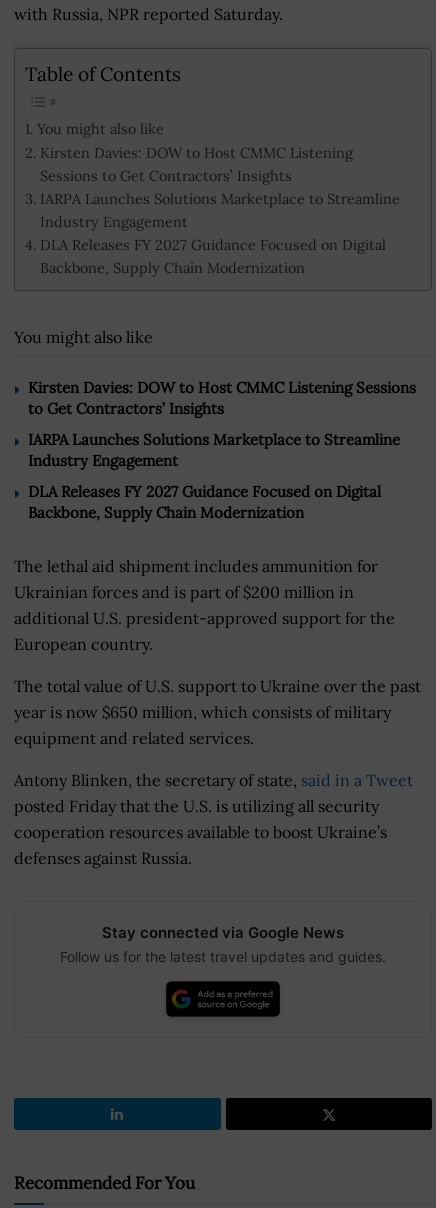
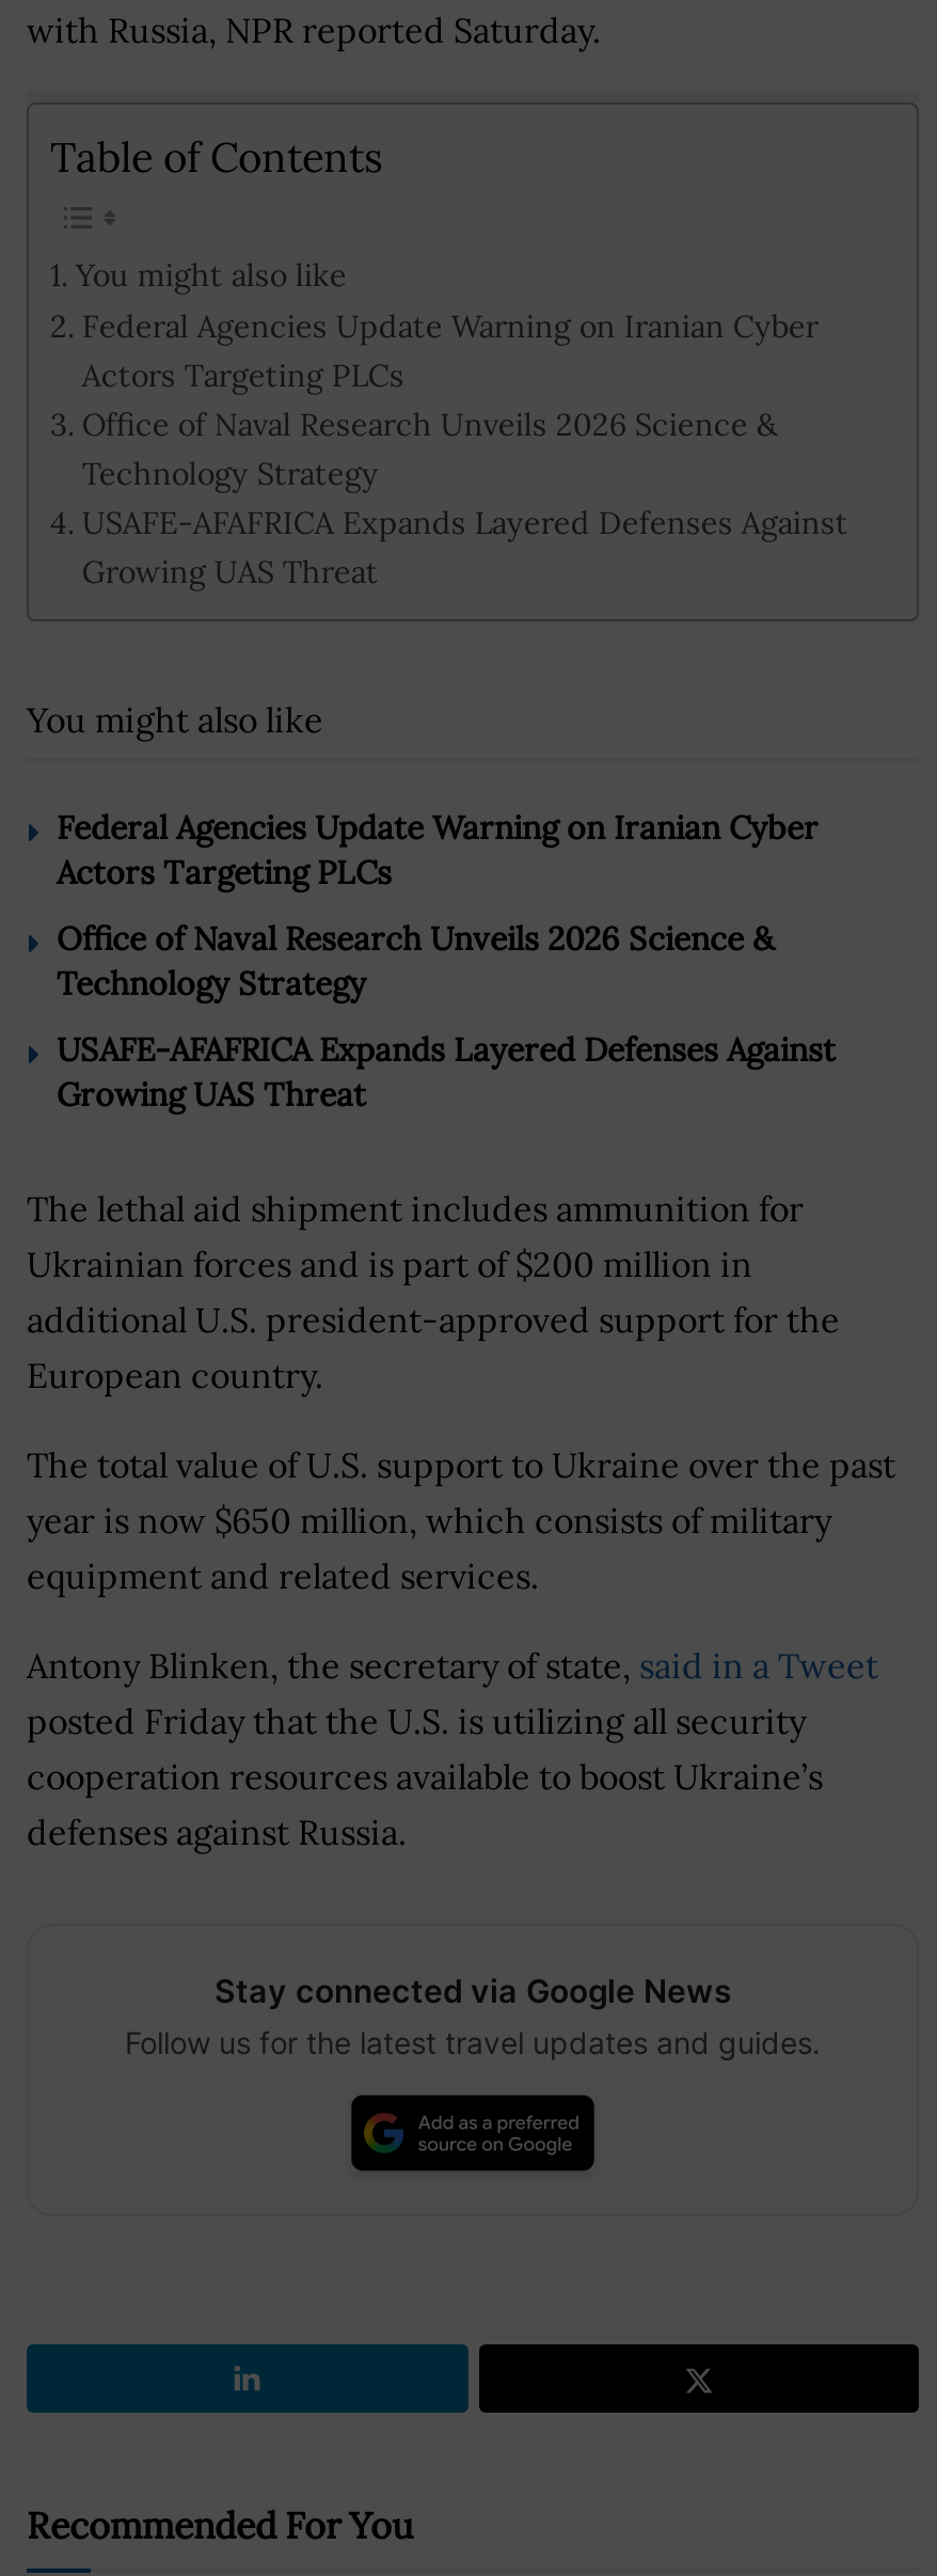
- Kirsten Davies: DOW to Host CMMC Listening
- Sessions to Get Contractors’ Insights
- IARPA Launches Solutions Marketplace to Streamline
- Industry Engagement
- DLA Releases FY 2027 Guidance Focused on Digital
- Backbone, Supply Chain Modernization
+ Federal Agencies Update Warning on Iranian Cyber
+ Actors Targeting PLCs
+ Office of Naval Research Unveils 2026 Science &
+ Technology Strategy
+ USAFE-AFAFRICA Expands Layered Defenses Against
+ Growing UAS Threat

- Kirsten Davies: DOW to Host CMMC Listening Sessions
- to Get Contractors’ Insights
+ Federal Agencies Update Warning on Iranian Cyber
+ Actors Targeting PLCs

- IARPA Launches Solutions Marketplace to Streamline
- Industry Engagement
+ Office of Naval Research Unveils 2026 Science &
+ Technology Strategy

- DLA Releases FY 2027 Guidance Focused on Digital
- Backbone, Supply Chain Modernization
+ USAFE-AFAFRICA Expands Layered Defenses Against
+ Growing UAS Threat
